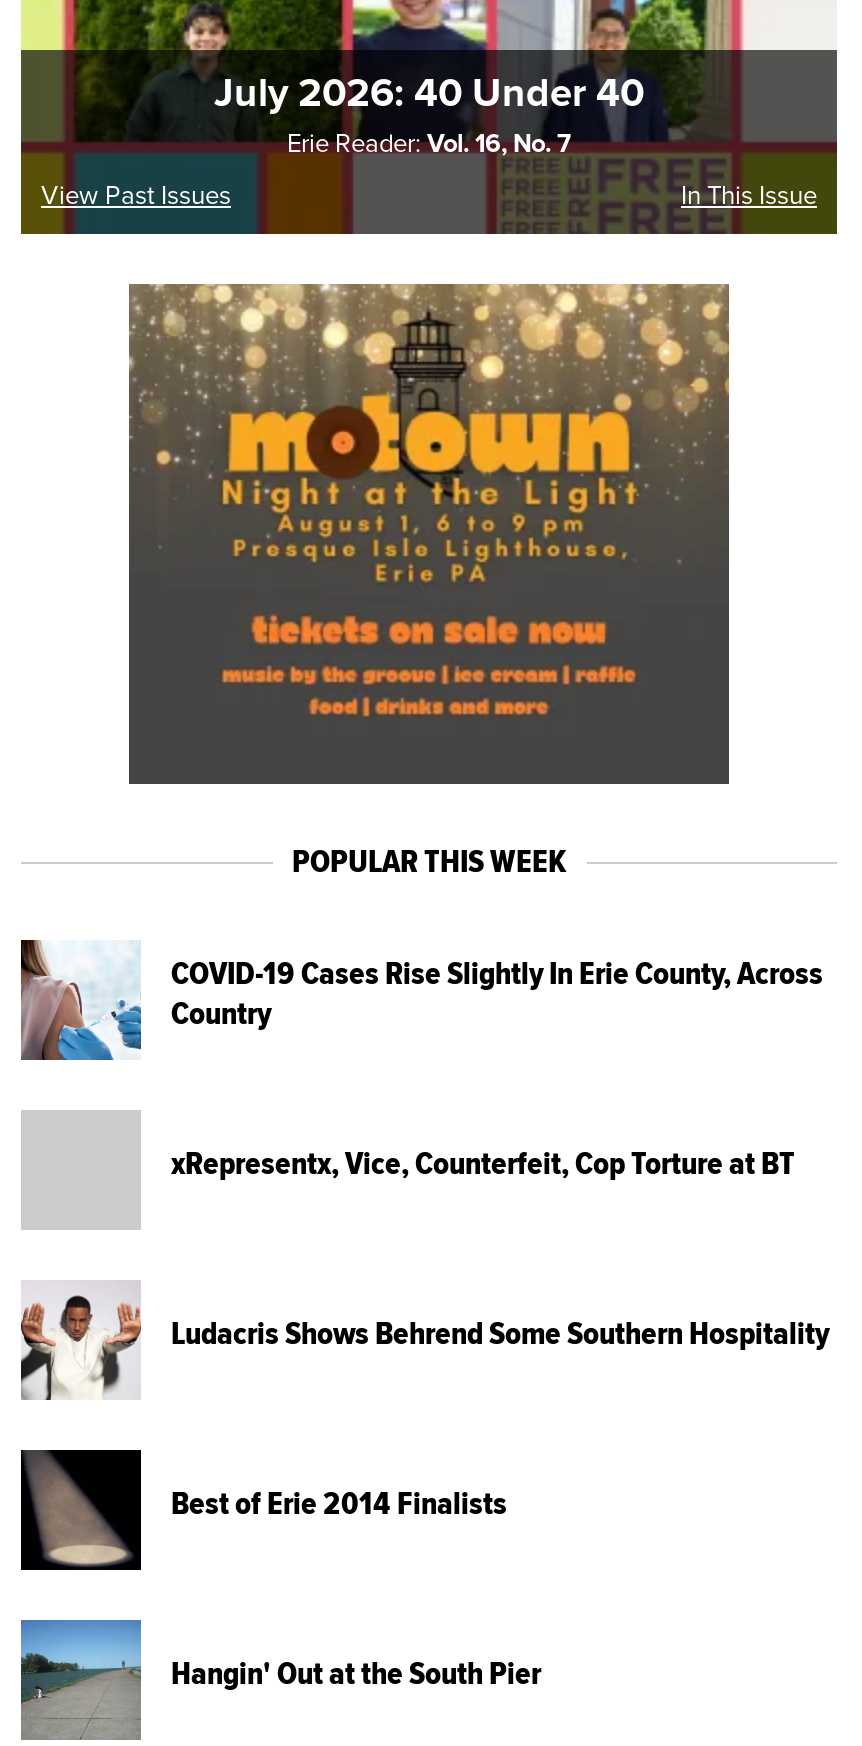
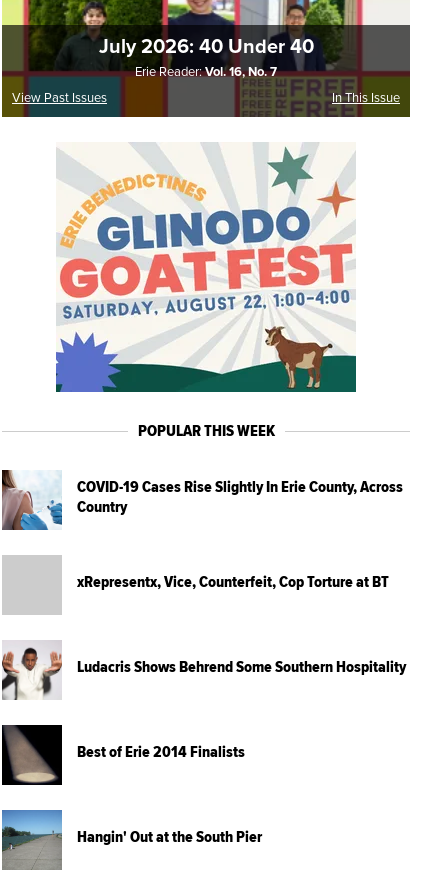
- [image]
+ [image]
